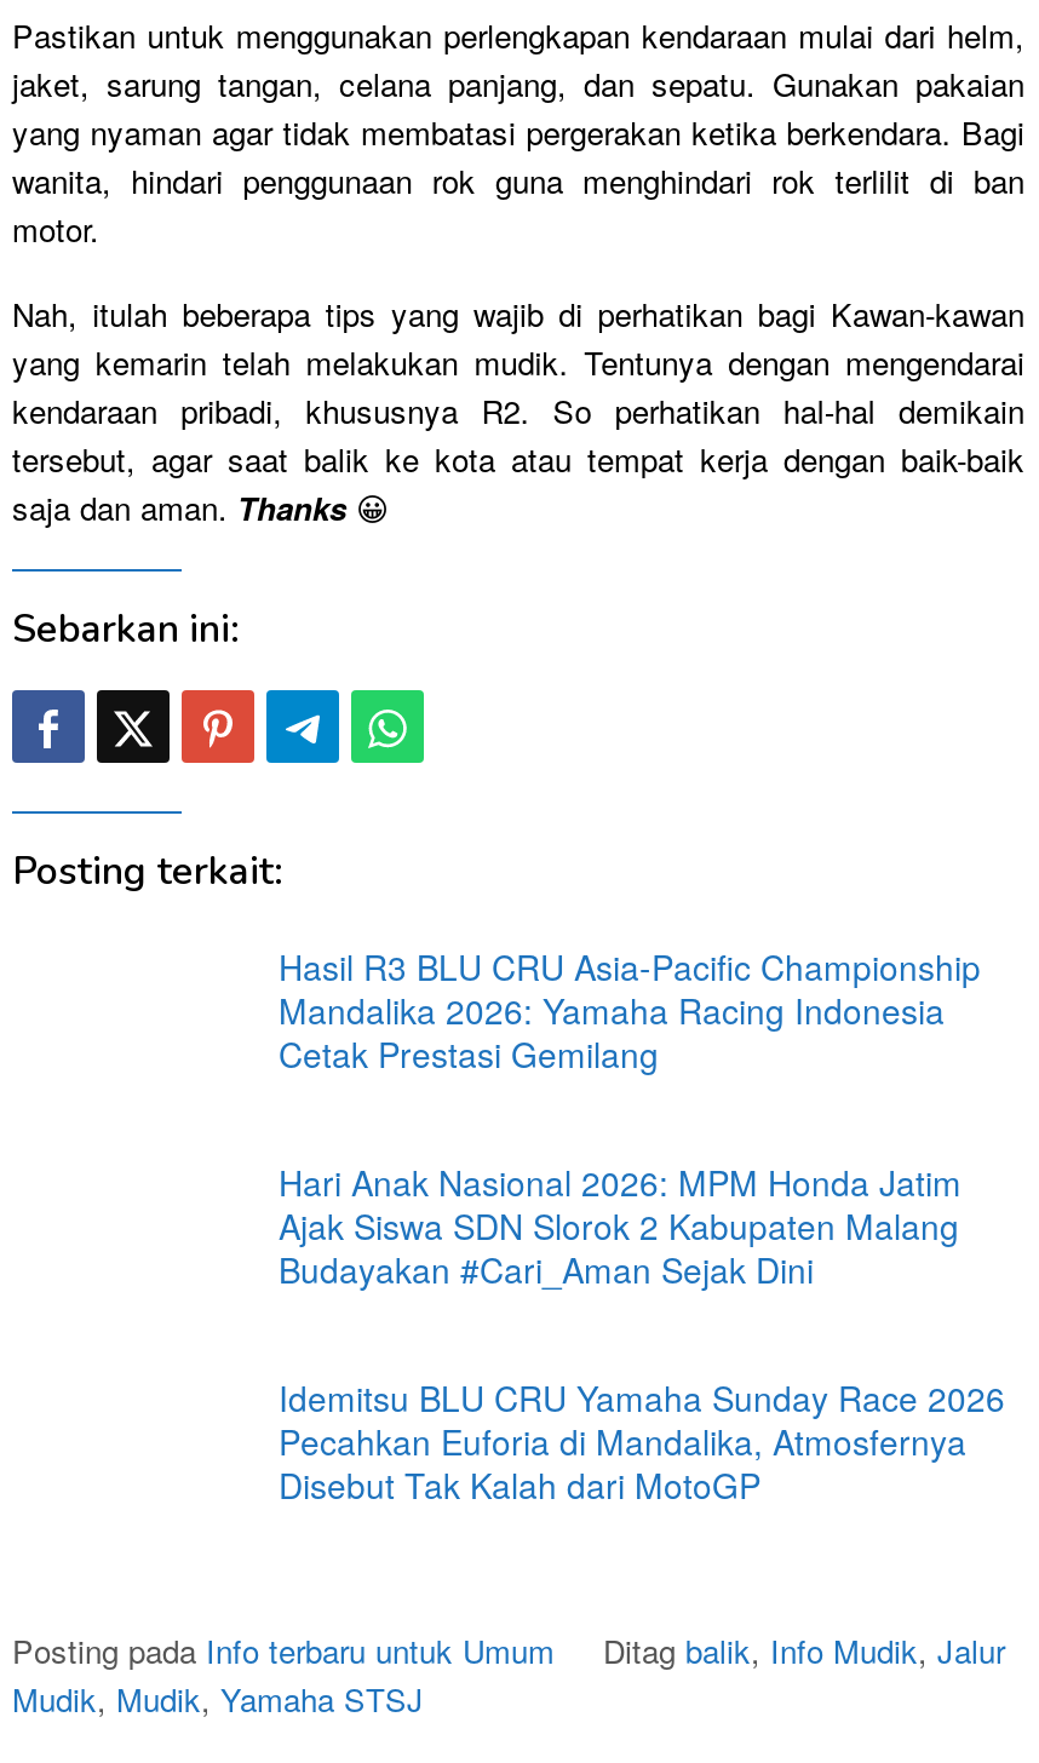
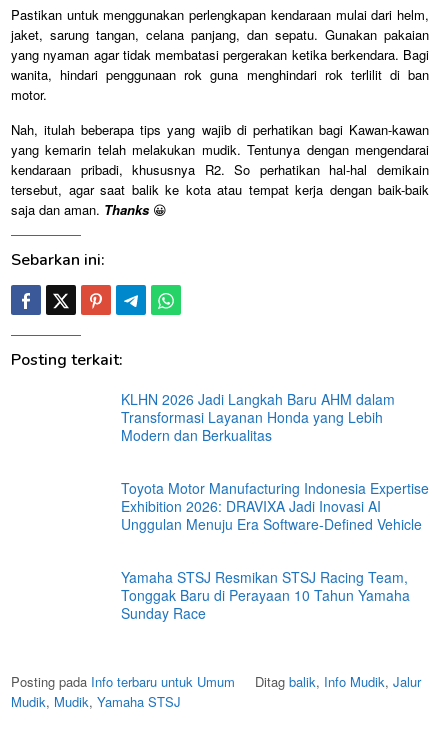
- Hasil R3 BLU CRU Asia-Pacific Championship
- Mandalika 2026: Yamaha Racing Indonesia
- Cetak Prestasi Gemilang
+ KLHN 2026 Jadi Langkah Baru AHM dalam
+ Transformasi Layanan Honda yang Lebih
+ Modern dan Berkualitas

- Hari Anak Nasional 2026: MPM Honda Jatim
- Ajak Siswa SDN Slorok 2 Kabupaten Malang
- Budayakan #Cari_Aman Sejak Dini
+ Toyota Motor Manufacturing Indonesia Expertise
+ Exhibition 2026: DRAVIXA Jadi Inovasi AI
+ Unggulan Menuju Era Software-Defined Vehicle

- Idemitsu BLU CRU Yamaha Sunday Race 2026
- Pecahkan Euforia di Mandalika, Atmosfernya
- Disebut Tak Kalah dari MotoGP
+ Yamaha STSJ Resmikan STSJ Racing Team,
+ Tonggak Baru di Perayaan 10 Tahun Yamaha
+ Sunday Race
